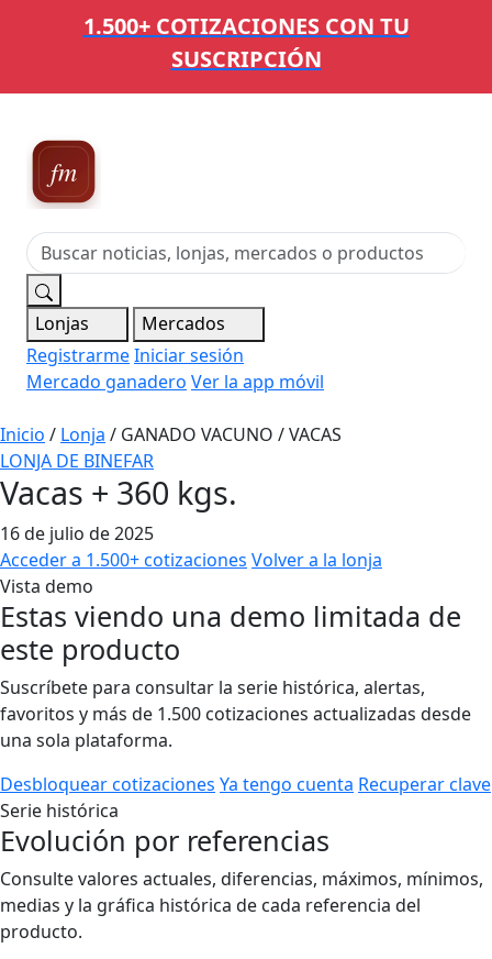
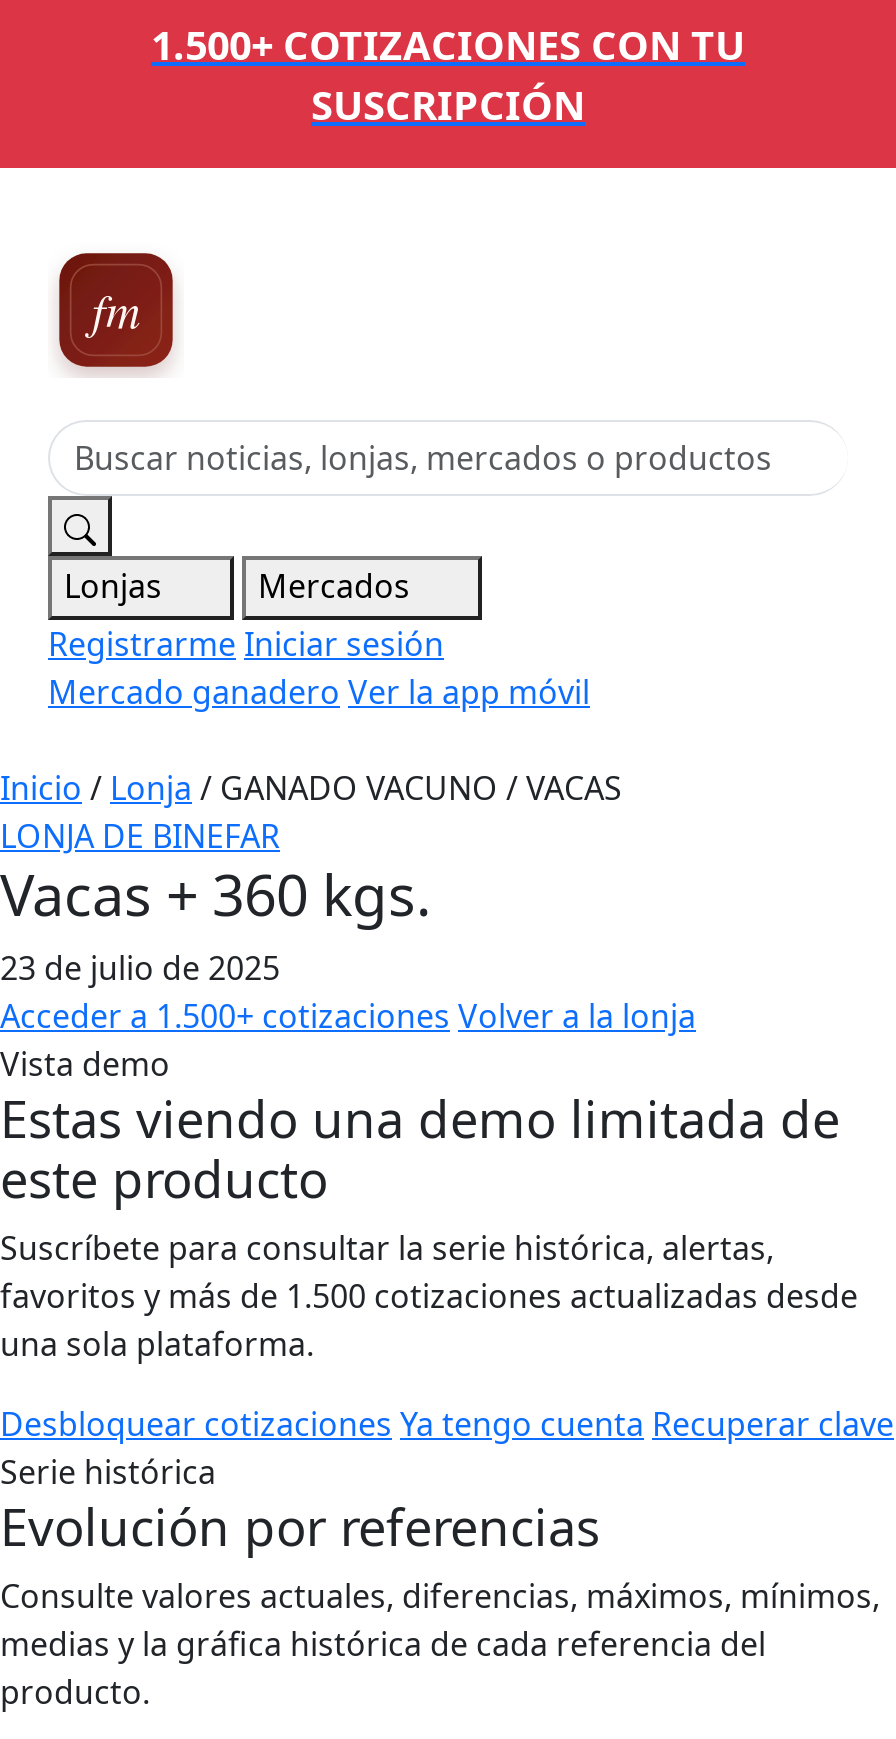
- 16 de julio de 2025
+ 23 de julio de 2025
